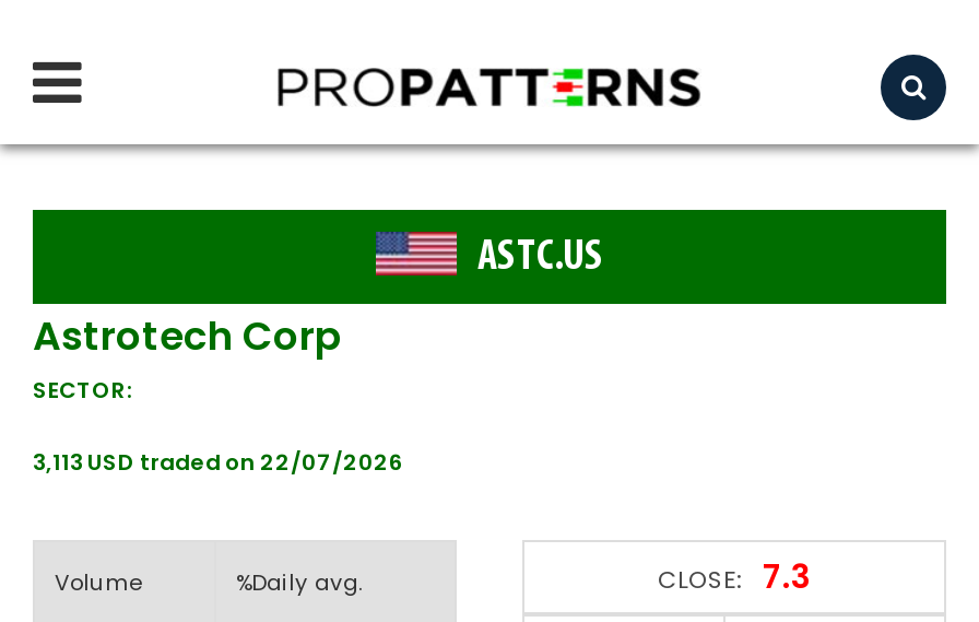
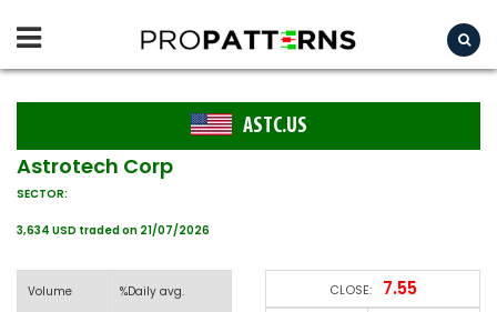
- 3,113 USD traded on 22/07/2026
+ 3,634 USD traded on 21/07/2026

- CLOSE: 7.3
+ CLOSE: 7.55
